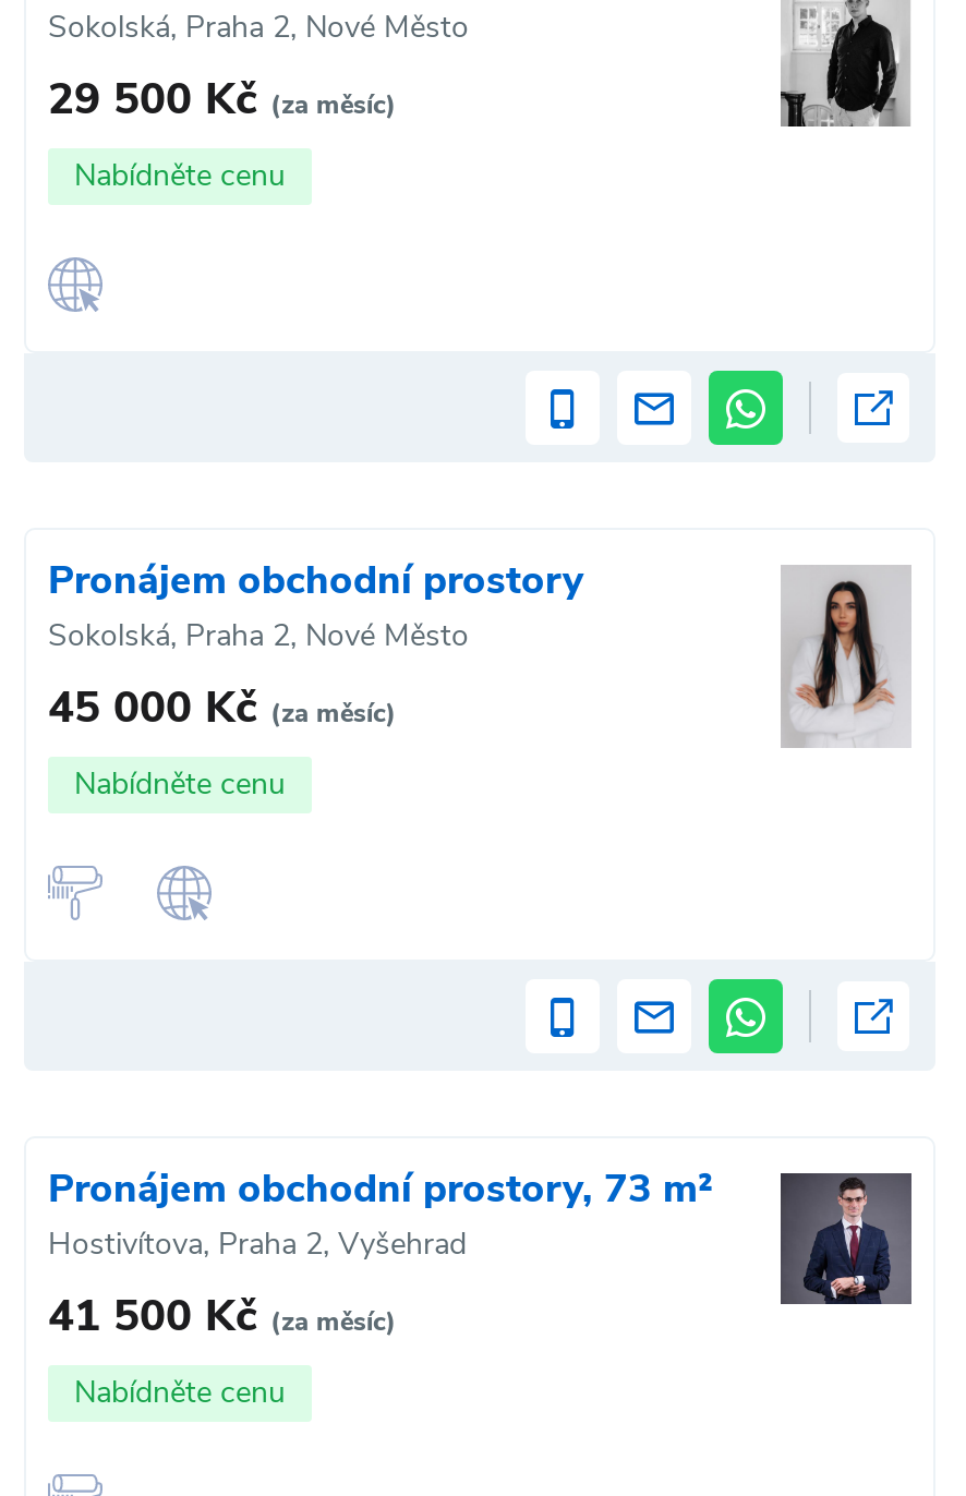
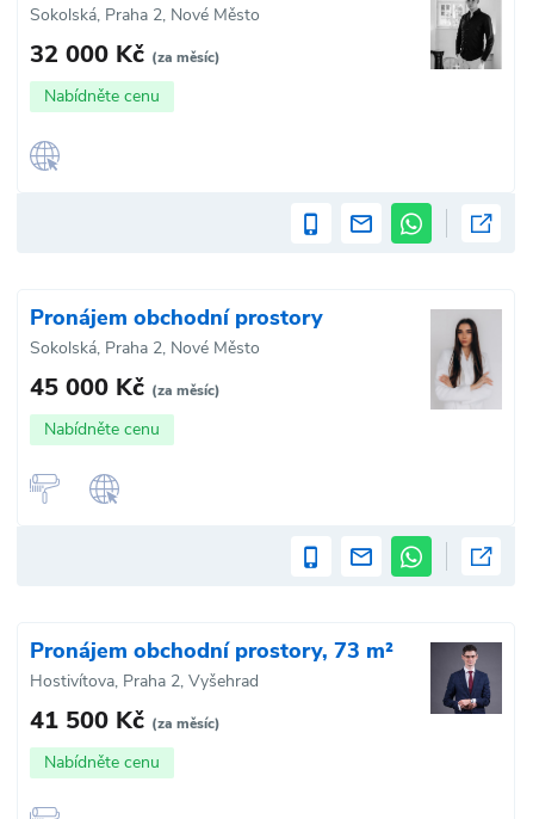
- 29 500 Kč (za měsíc)
+ 32 000 Kč (za měsíc)
